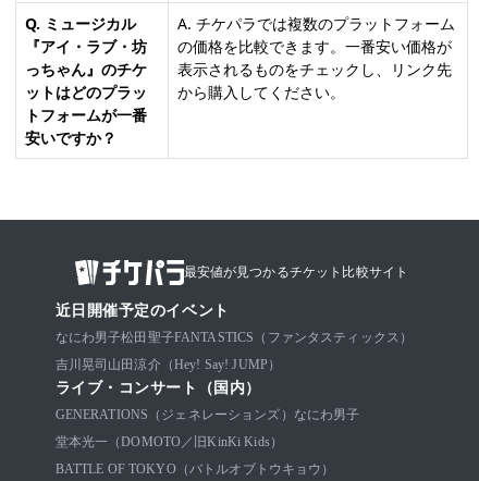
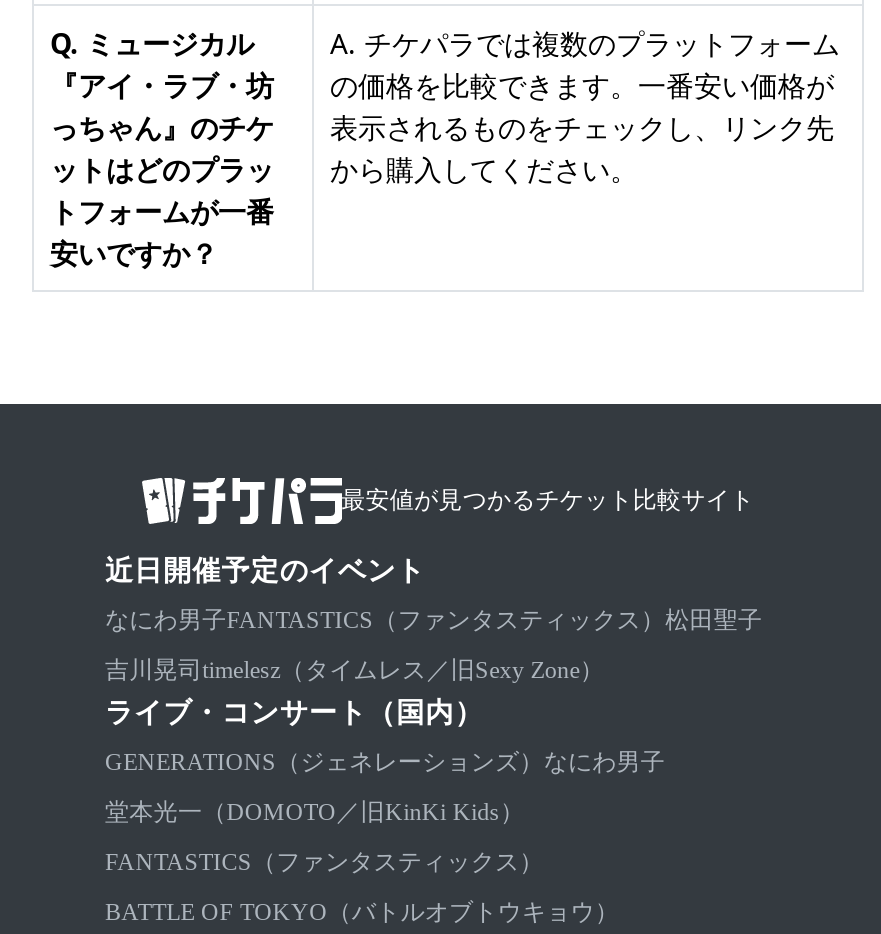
- なにわ男子松田聖子FANTASTICS（ファンタスティックス）
+ なにわ男子FANTASTICS（ファンタスティックス）松田聖子

- 吉川晃司山田涼介（Hey! Say! JUMP）
+ 吉川晃司timelesz（タイムレス／旧Sexy Zone）

+ FANTASTICS（ファンタスティックス）
